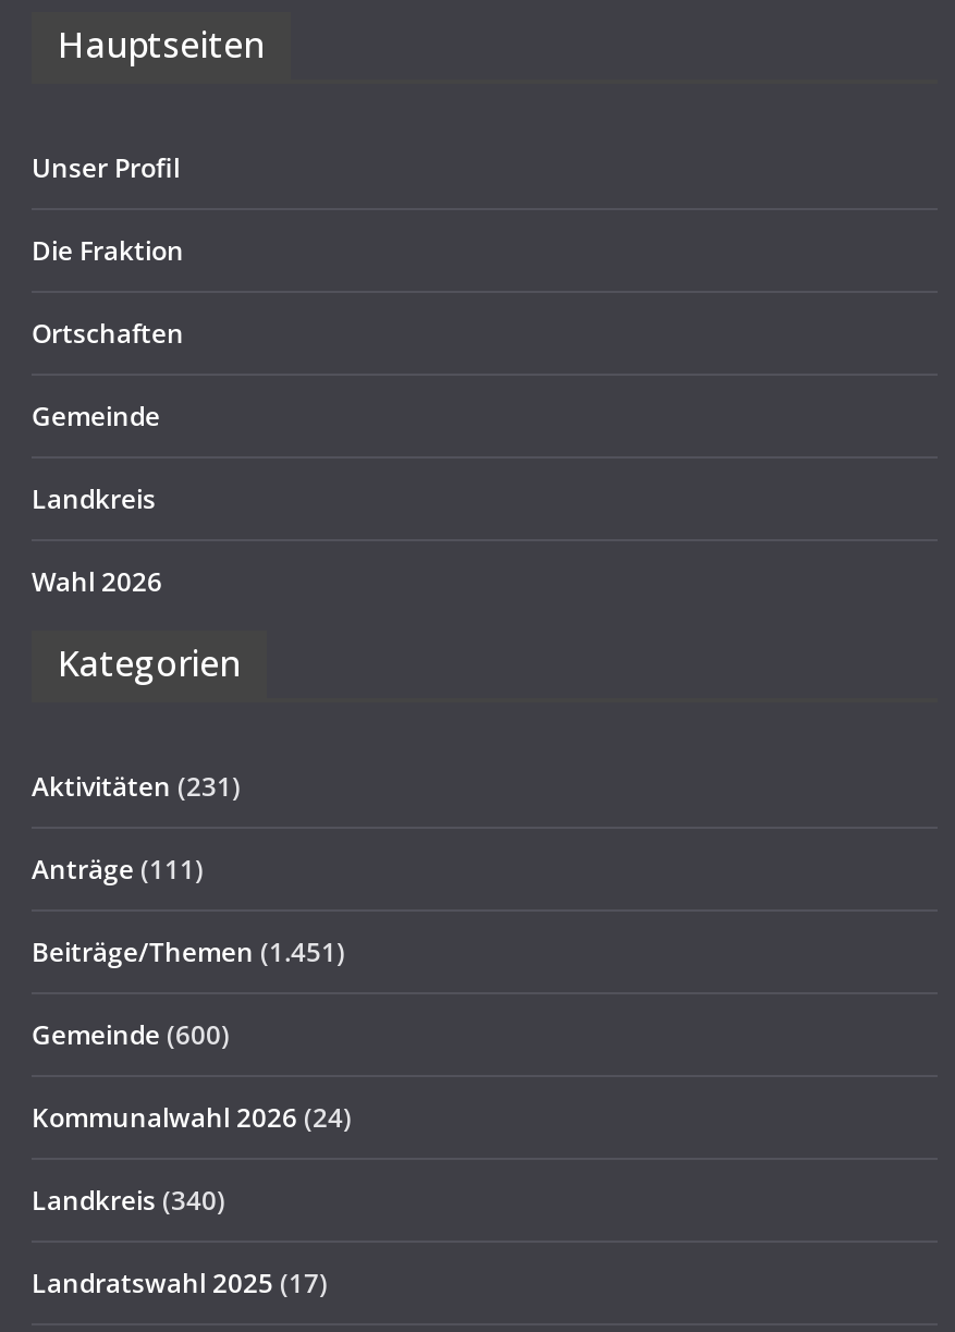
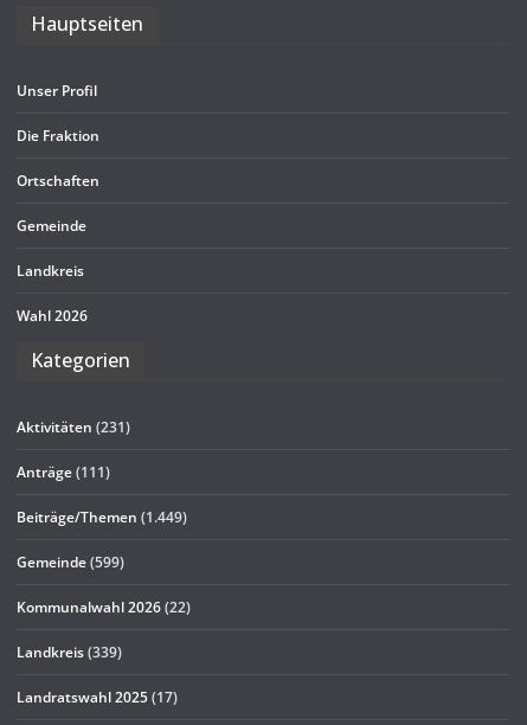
- Beiträge/Themen (1.451)
+ Beiträge/Themen (1.449)

- Gemeinde (600)
+ Gemeinde (599)

- Kommunalwahl 2026 (24)
+ Kommunalwahl 2026 (22)

- Landkreis (340)
+ Landkreis (339)
